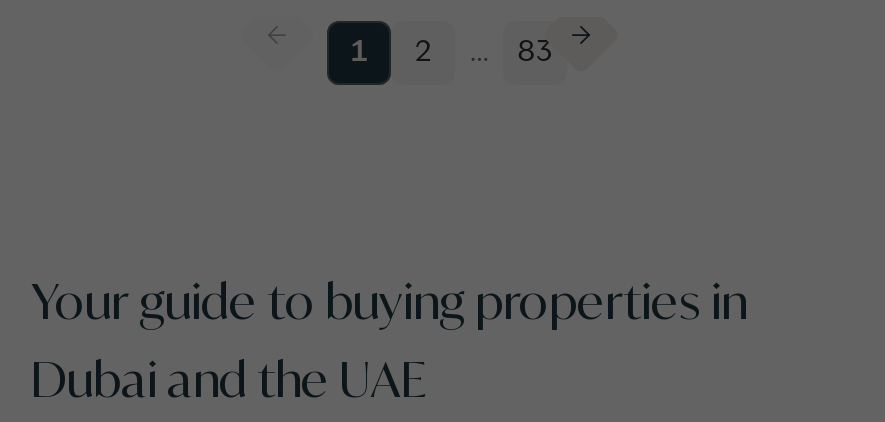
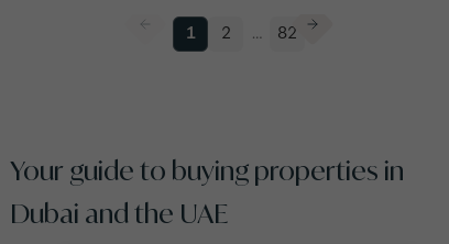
- 83
+ 82
